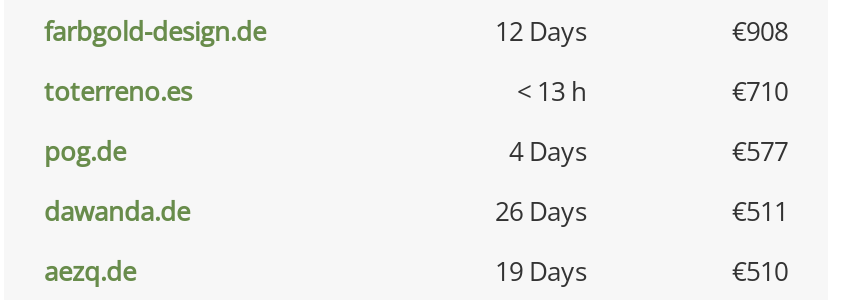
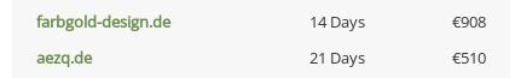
- 12 Days
+ 14 Days

- toterreno.es
- < 13 h
- €710
- pog.de
- 4 Days
- €577
- dawanda.de
- 26 Days
- €511

- 19 Days
+ 21 Days
